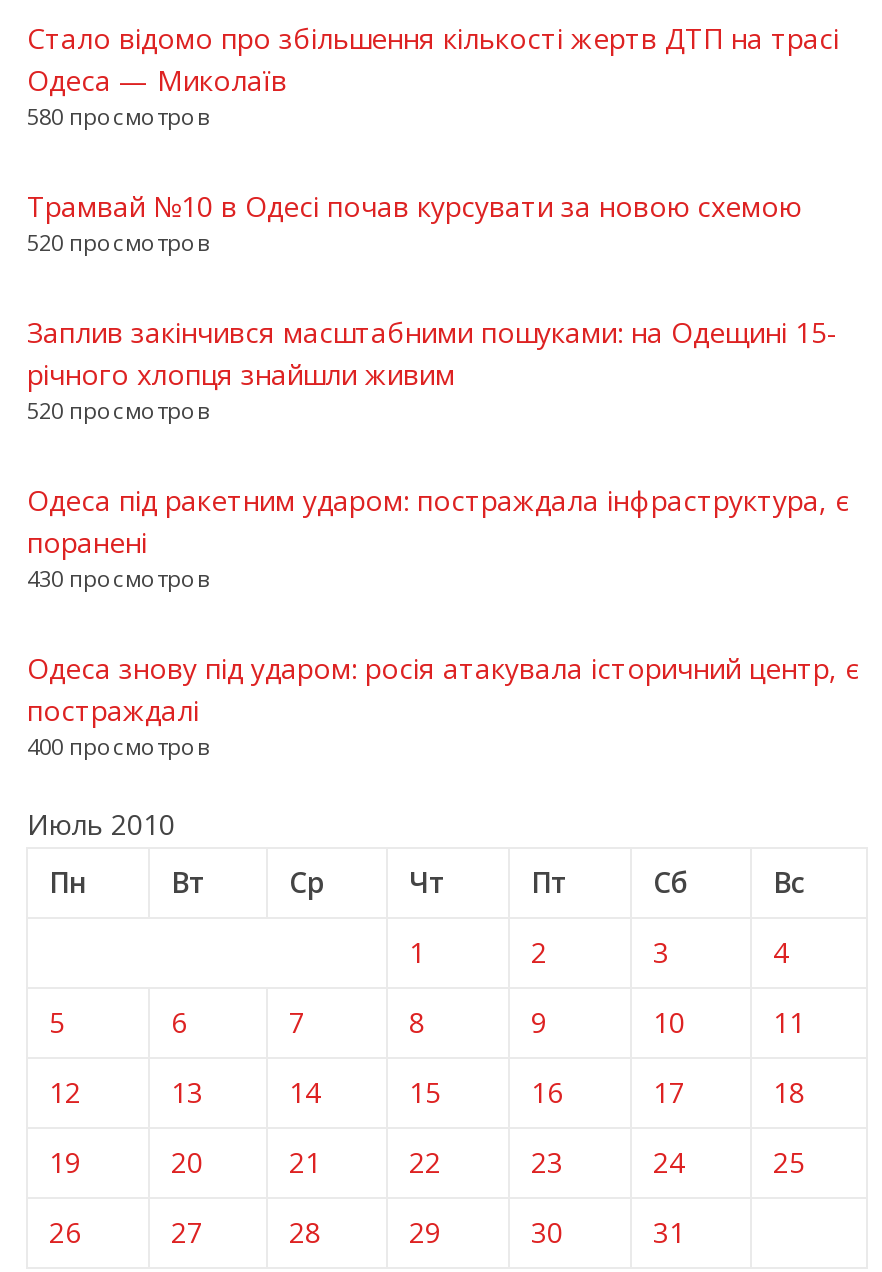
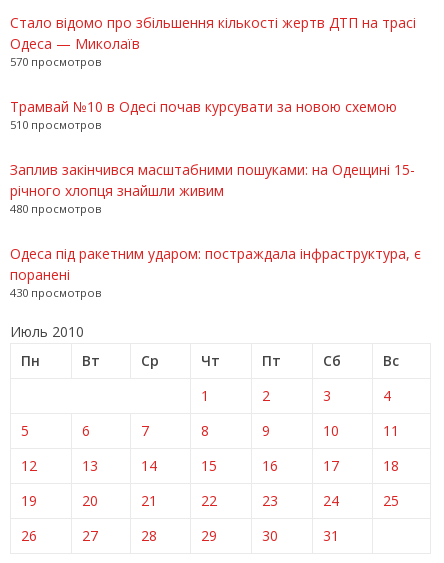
- 580 просмотров
+ 570 просмотров

- 520 просмотров
+ 510 просмотров

- 520 просмотров
+ 480 просмотров

- Одеса знову під ударом: росія атакувала історичний центр, є
- постраждалі
- 400 просмотров
